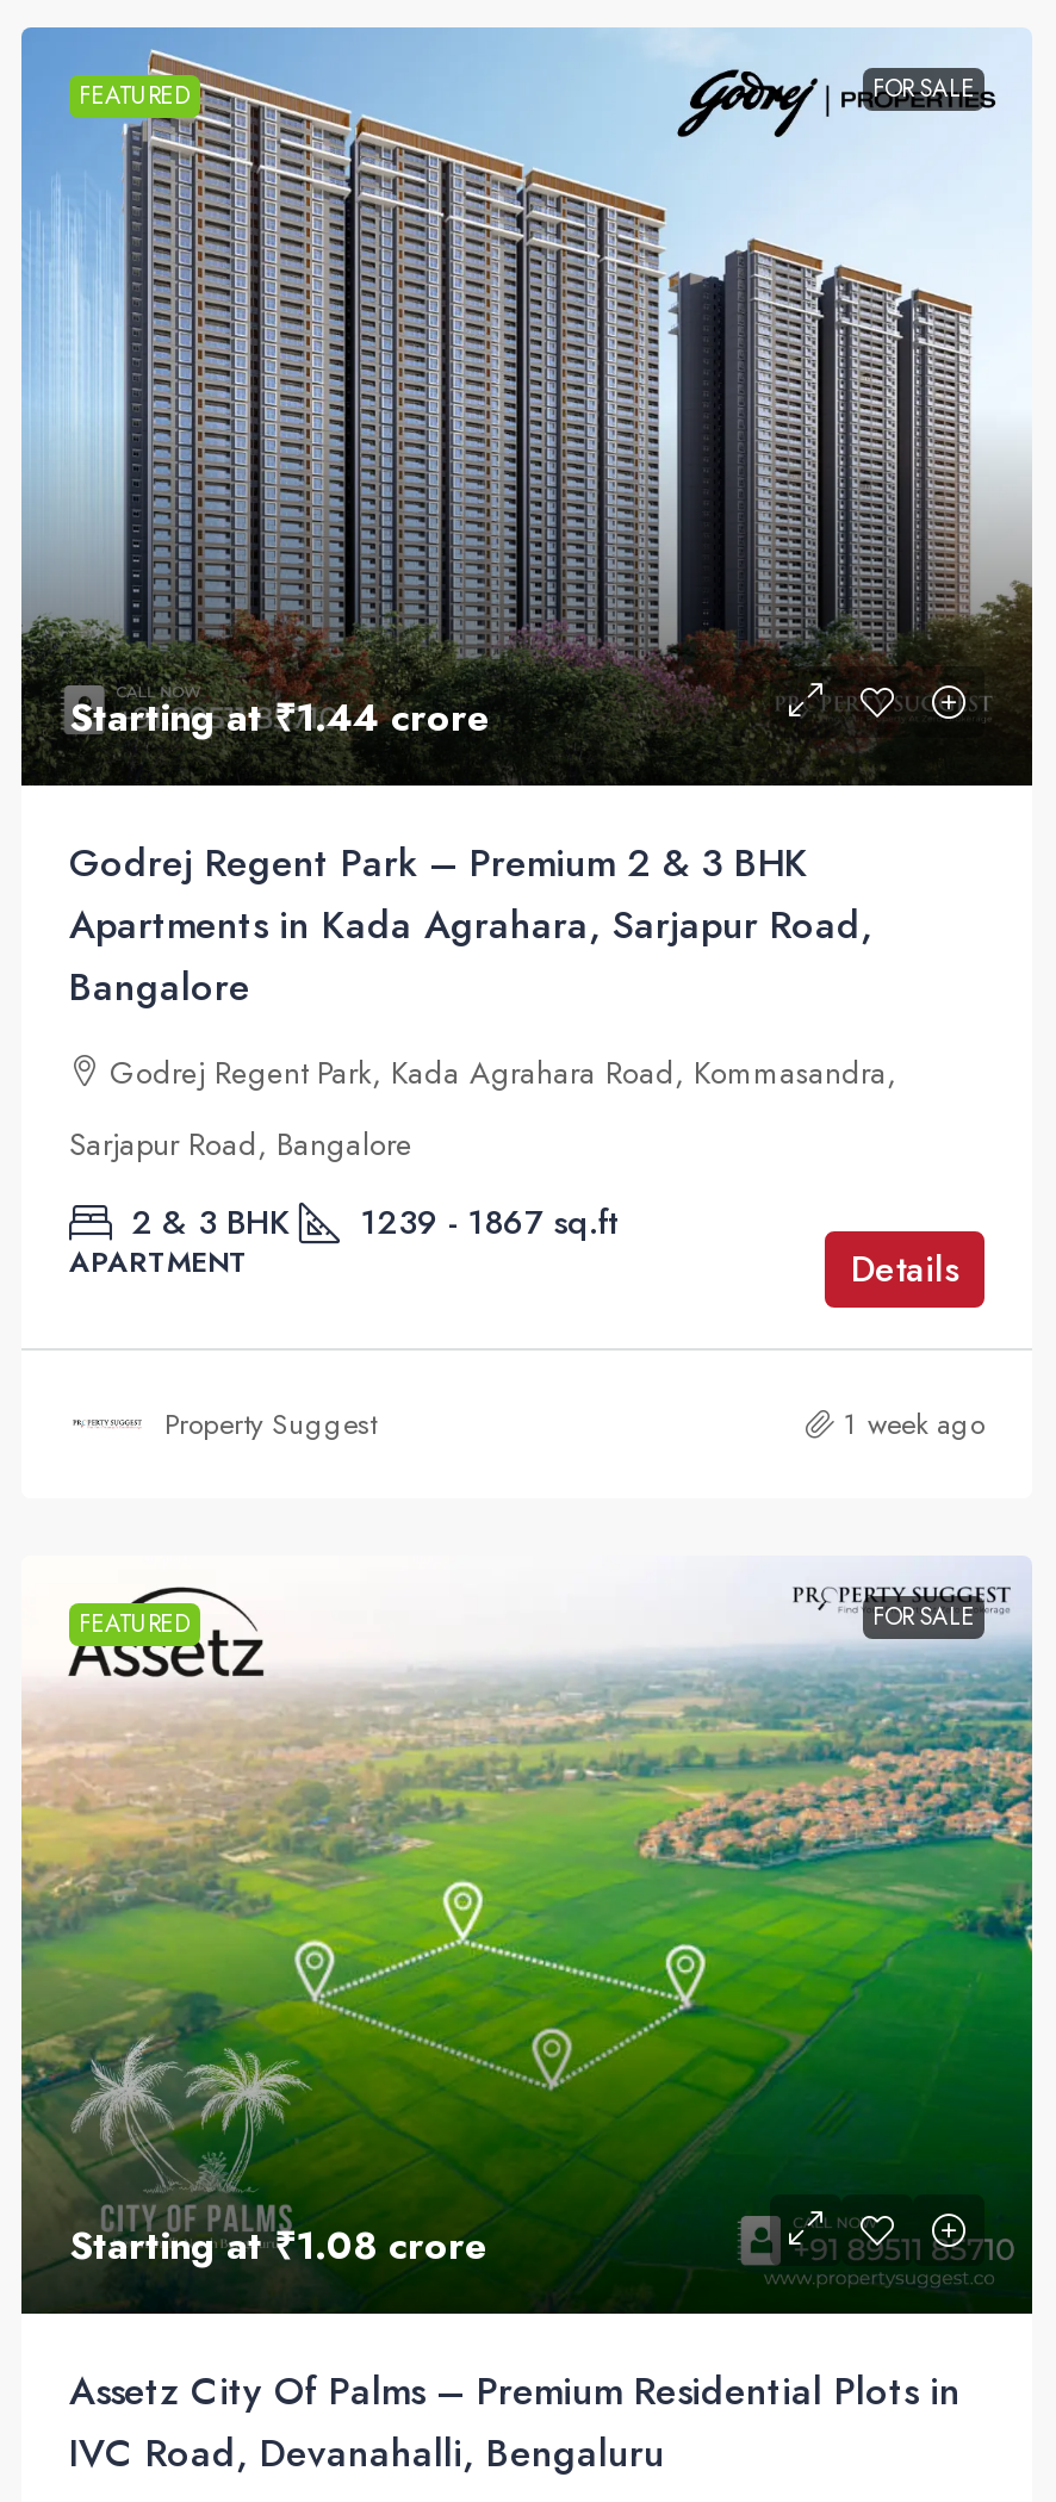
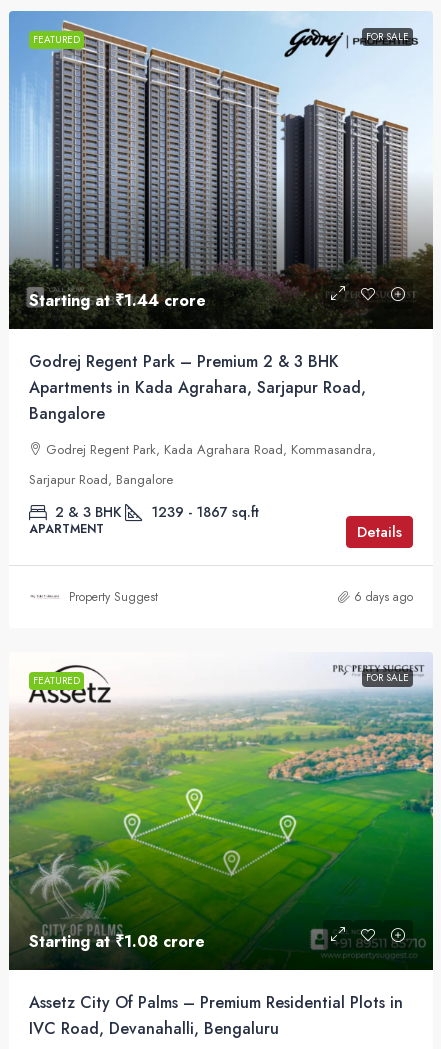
- 1 week ago
+ 6 days ago
